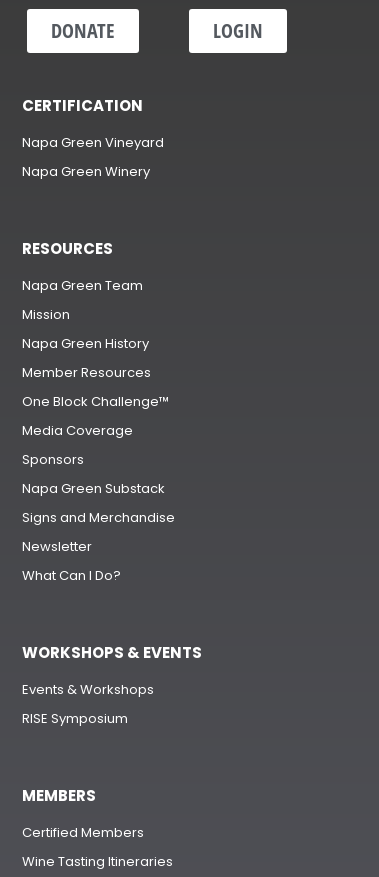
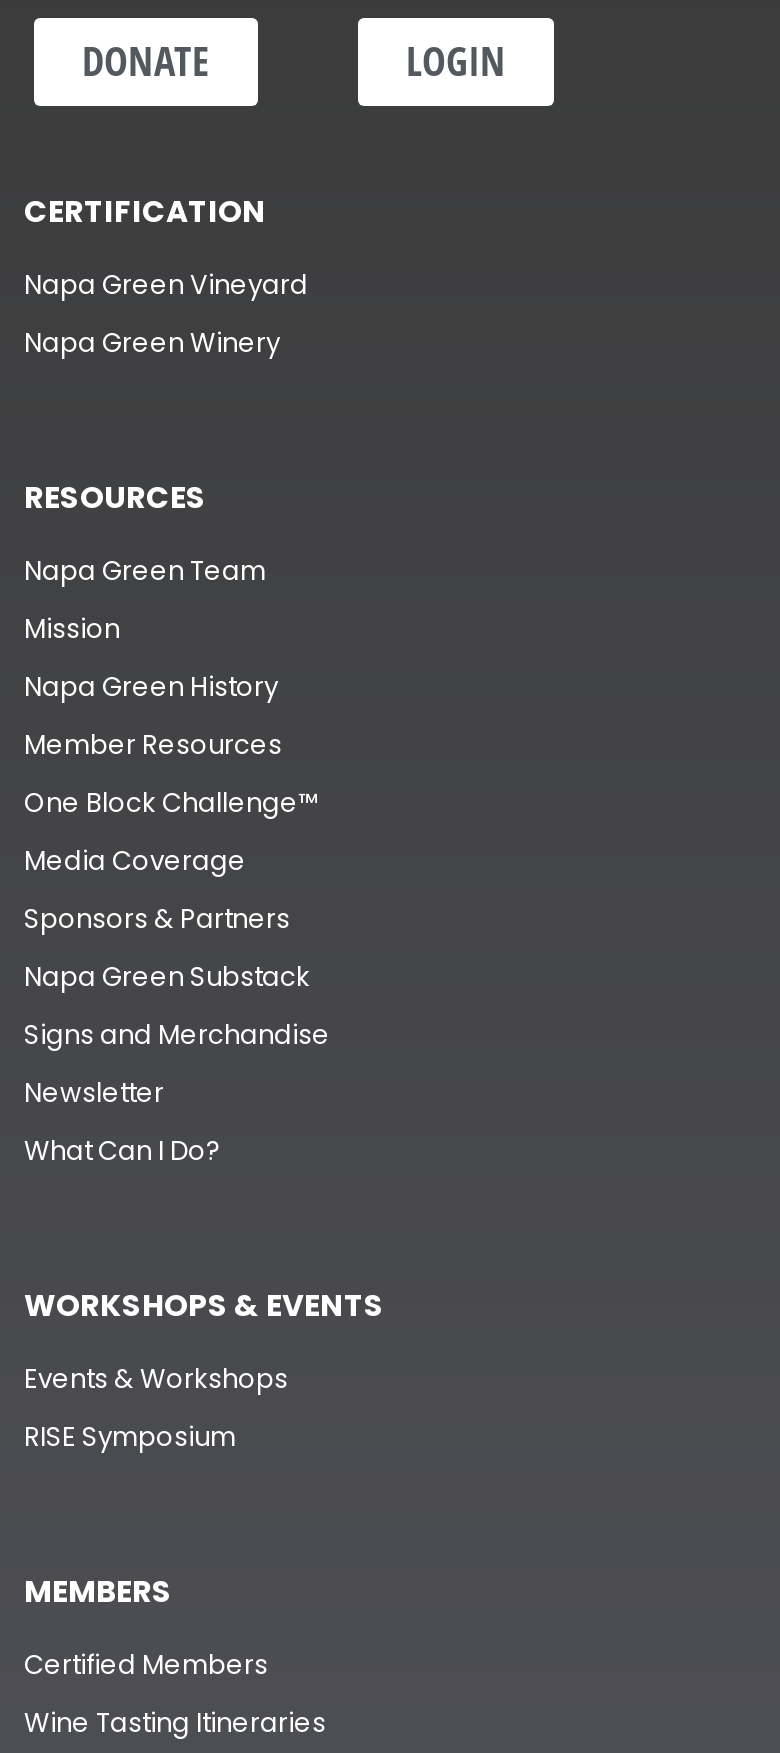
- Sponsors
+ Sponsors & Partners
